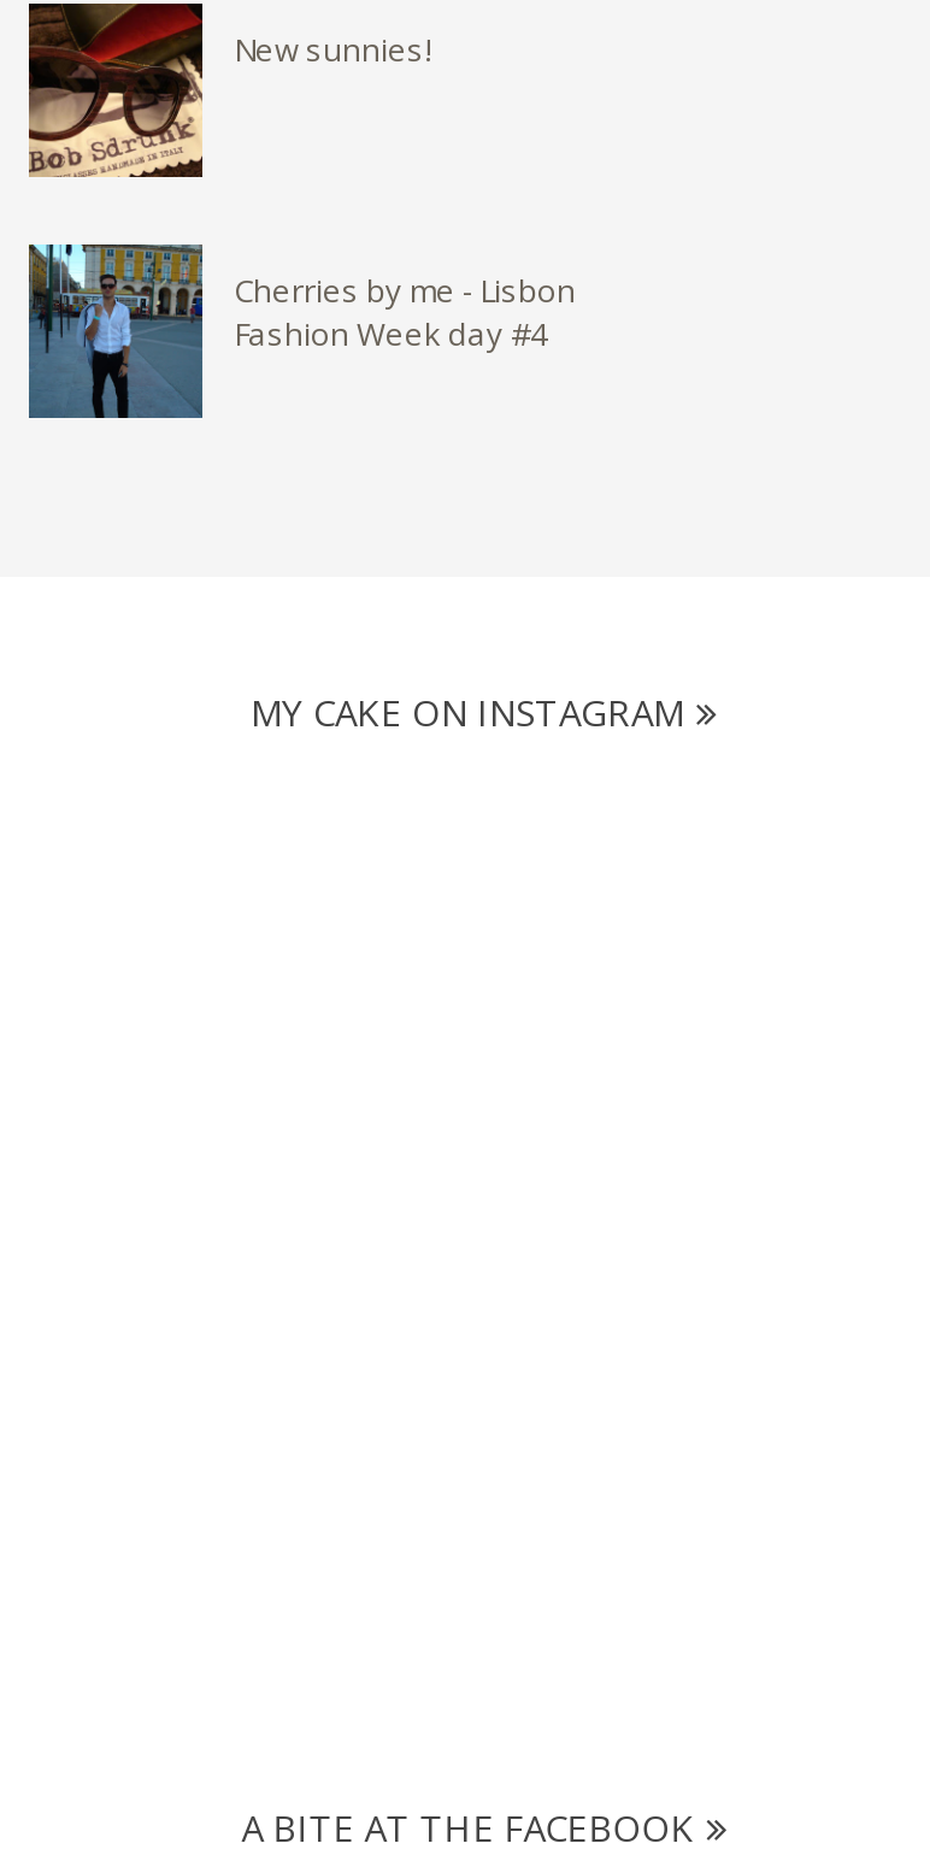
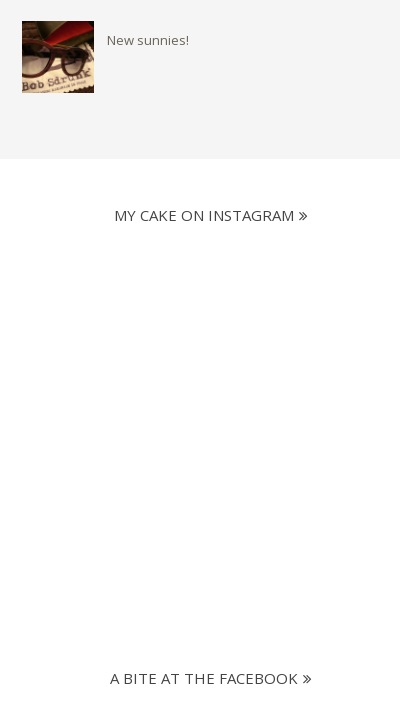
- [image]
- Cherries by me - Lisbon
- Fashion Week day #4
